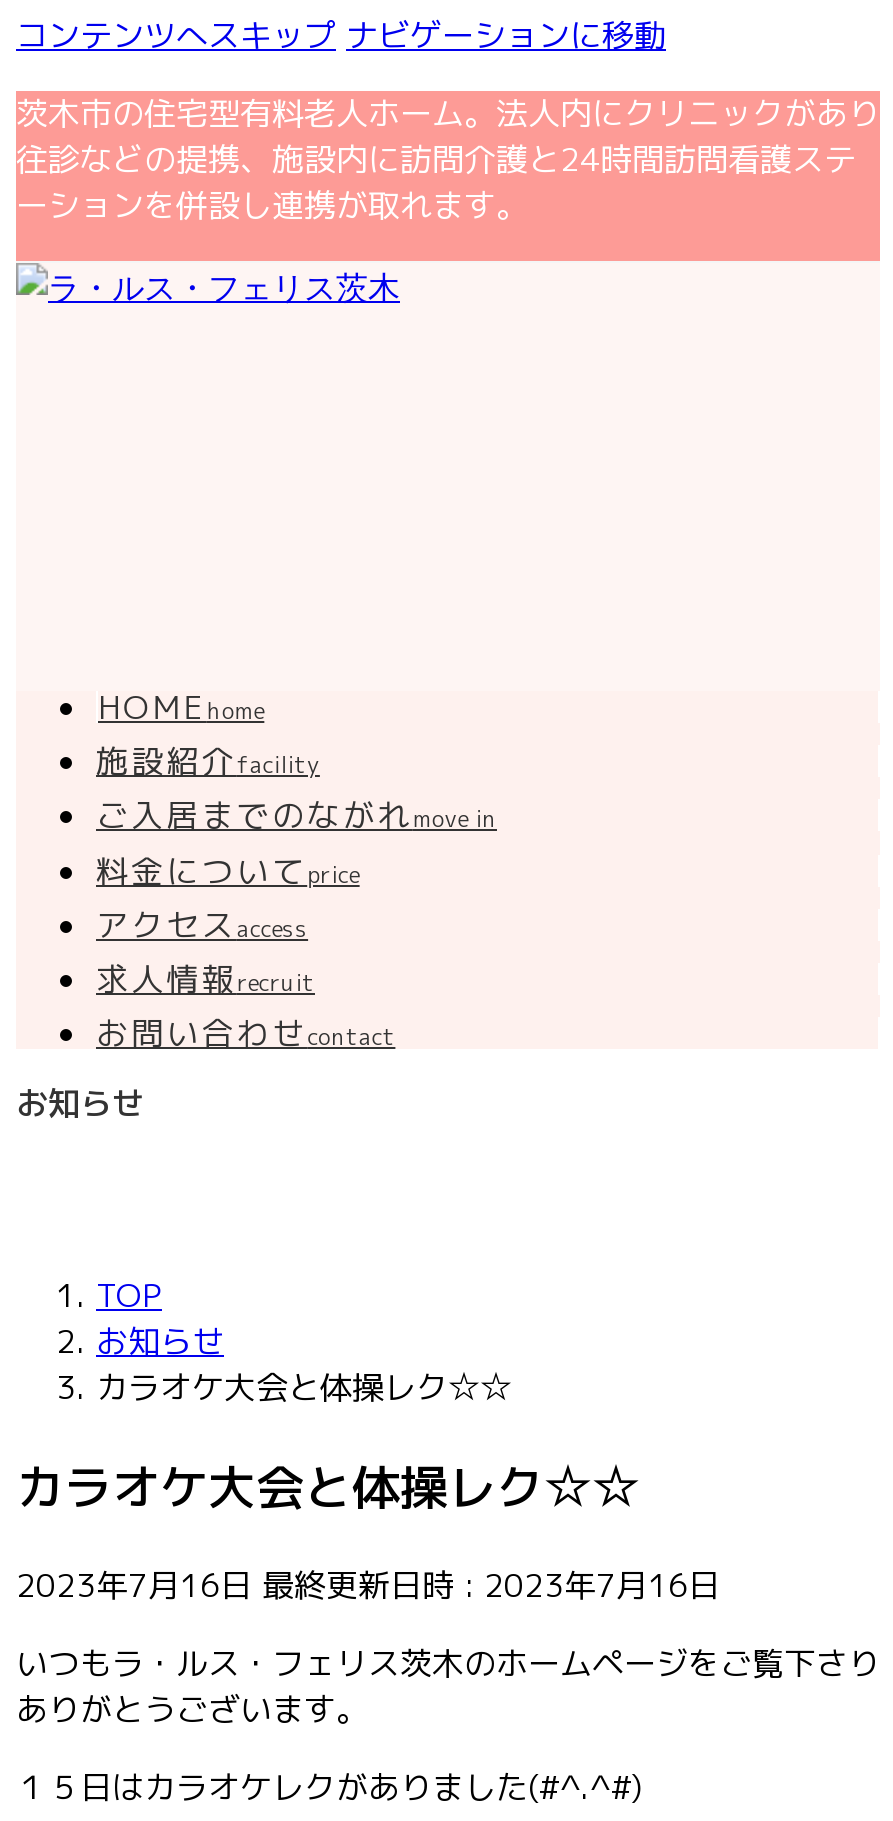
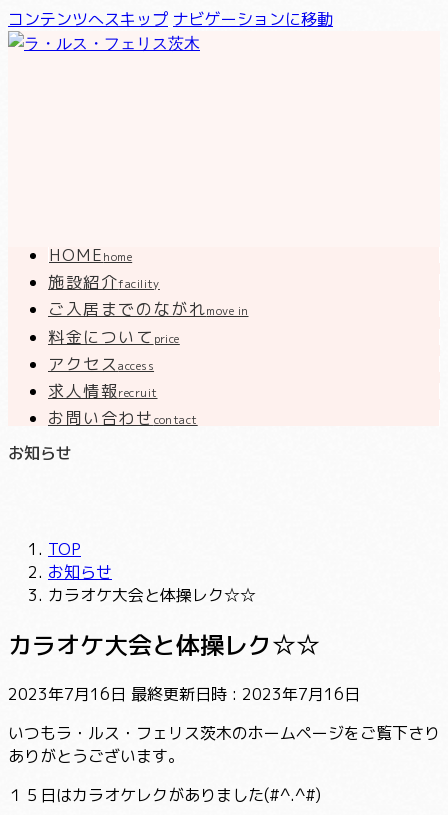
- 茨木市の住宅型有料老人ホーム。法人内にクリニックがあり
- 往診などの提携、施設内に訪問介護と24時間訪問看護ステ
- ーションを併設し連携が取れます。
